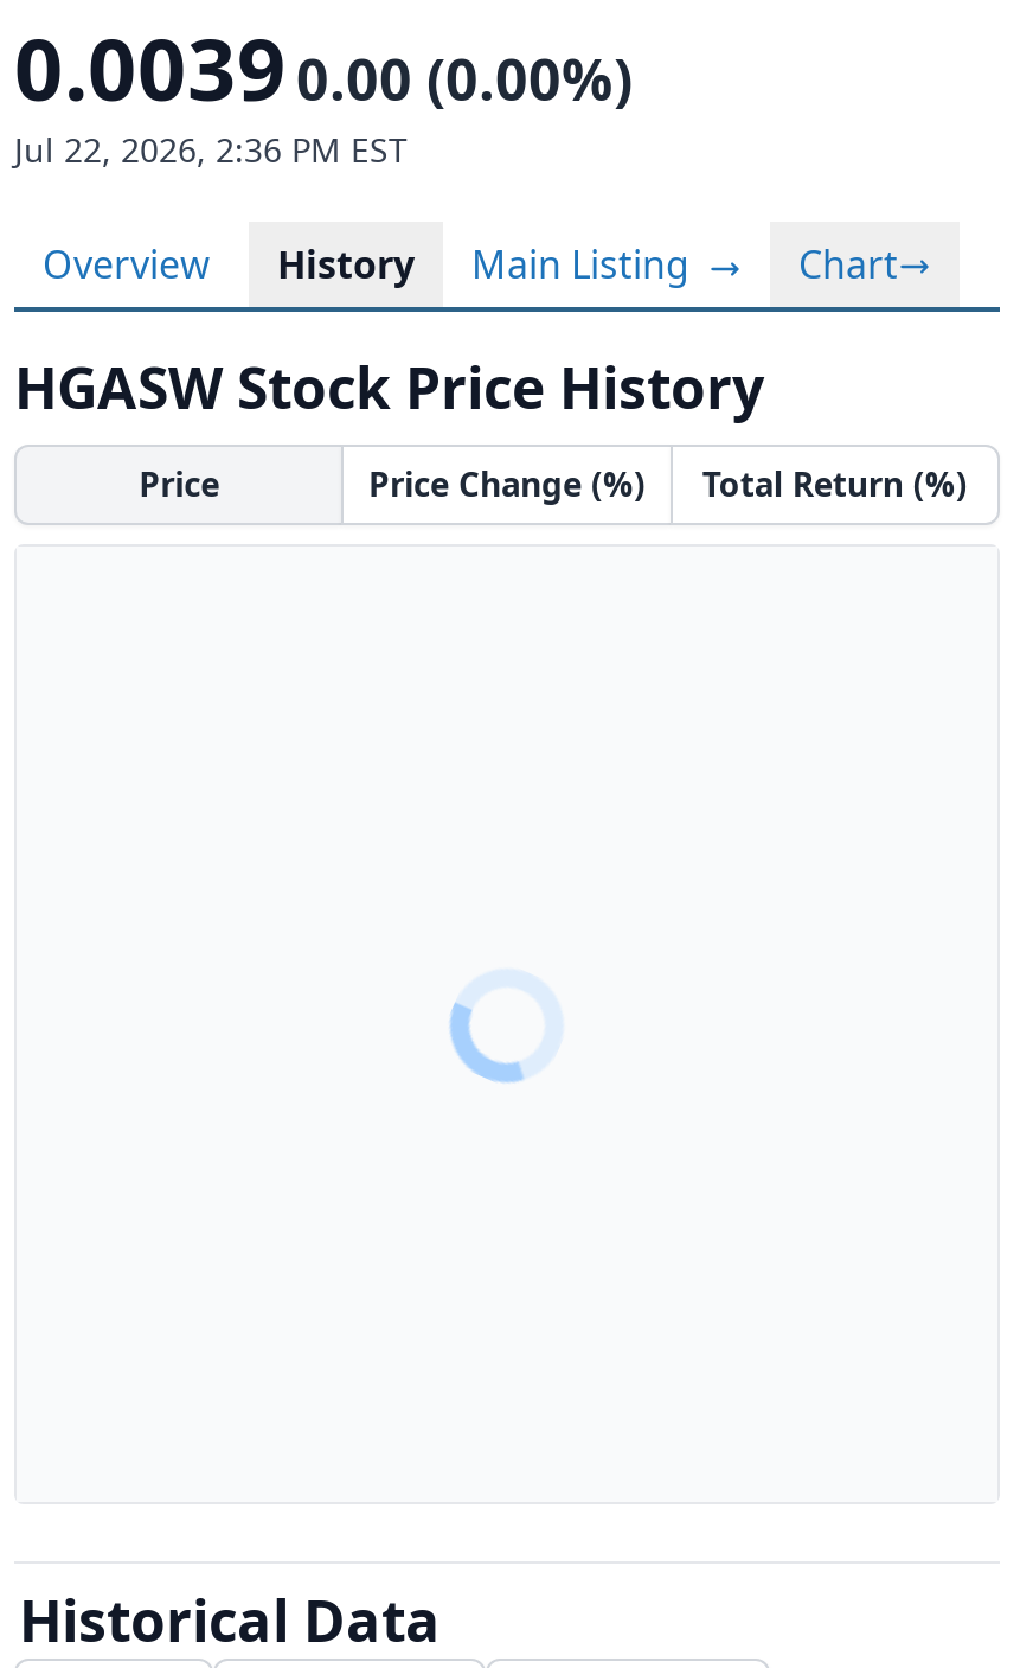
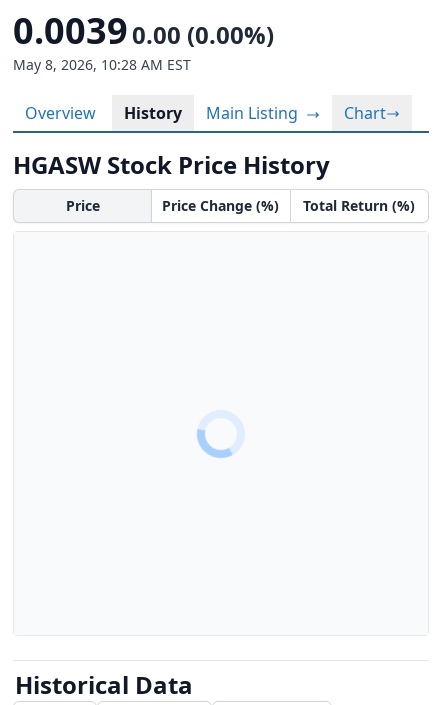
- Jul 22, 2026, 2:36 PM EST
+ May 8, 2026, 10:28 AM EST
